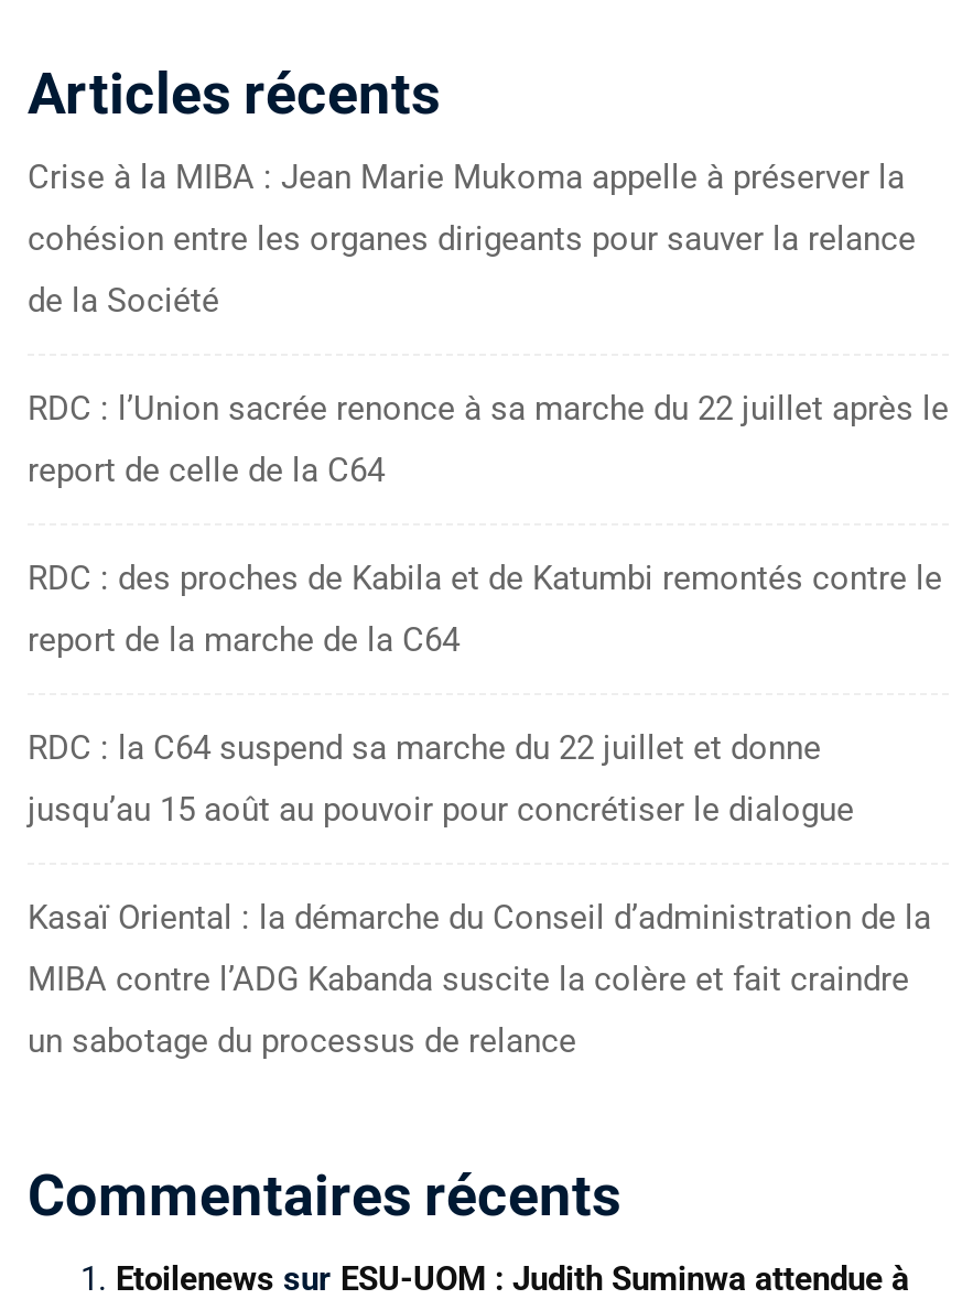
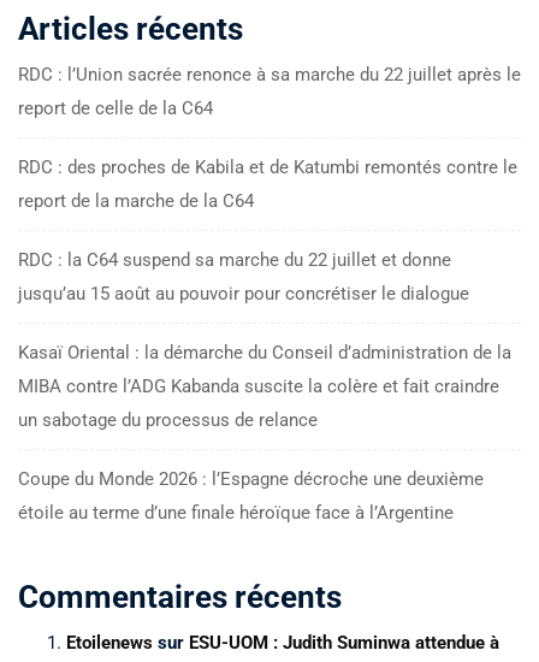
- Crise à la MIBA : Jean Marie Mukoma appelle à préserver la
- cohésion entre les organes dirigeants pour sauver la relance
- de la Société

moved up: RDC : l’Union sacrée renonce à sa marche du 22 juillet après le | report de celle de la C64 | RDC : des proches de Kabila et de Katumbi remontés contre le | ... | MIBA contre l’ADG Kabanda suscite la colère et fait craindre | un sabotage du processus de relance

+ Coupe du Monde 2026 : l’Espagne décroche une deuxième
+ étoile au terme d’une finale héroïque face à l’Argentine
